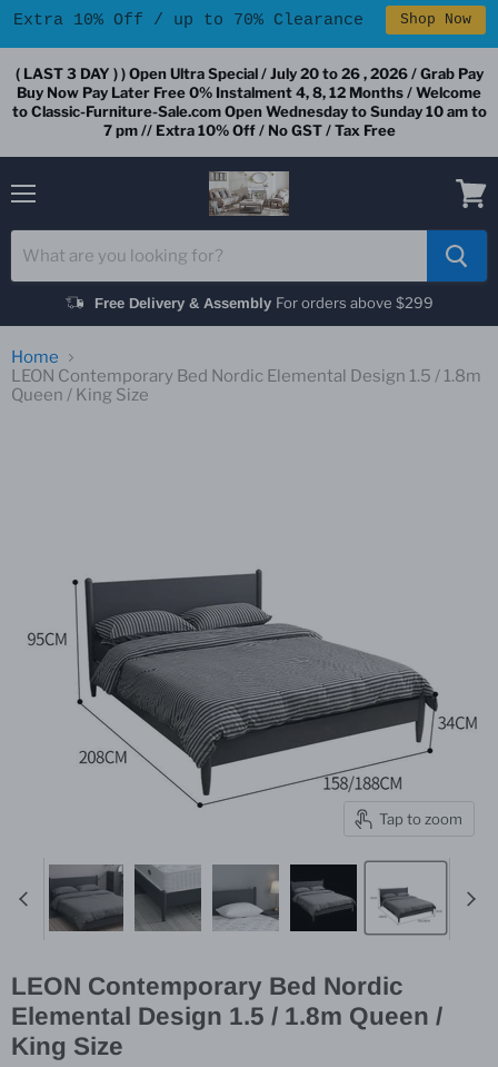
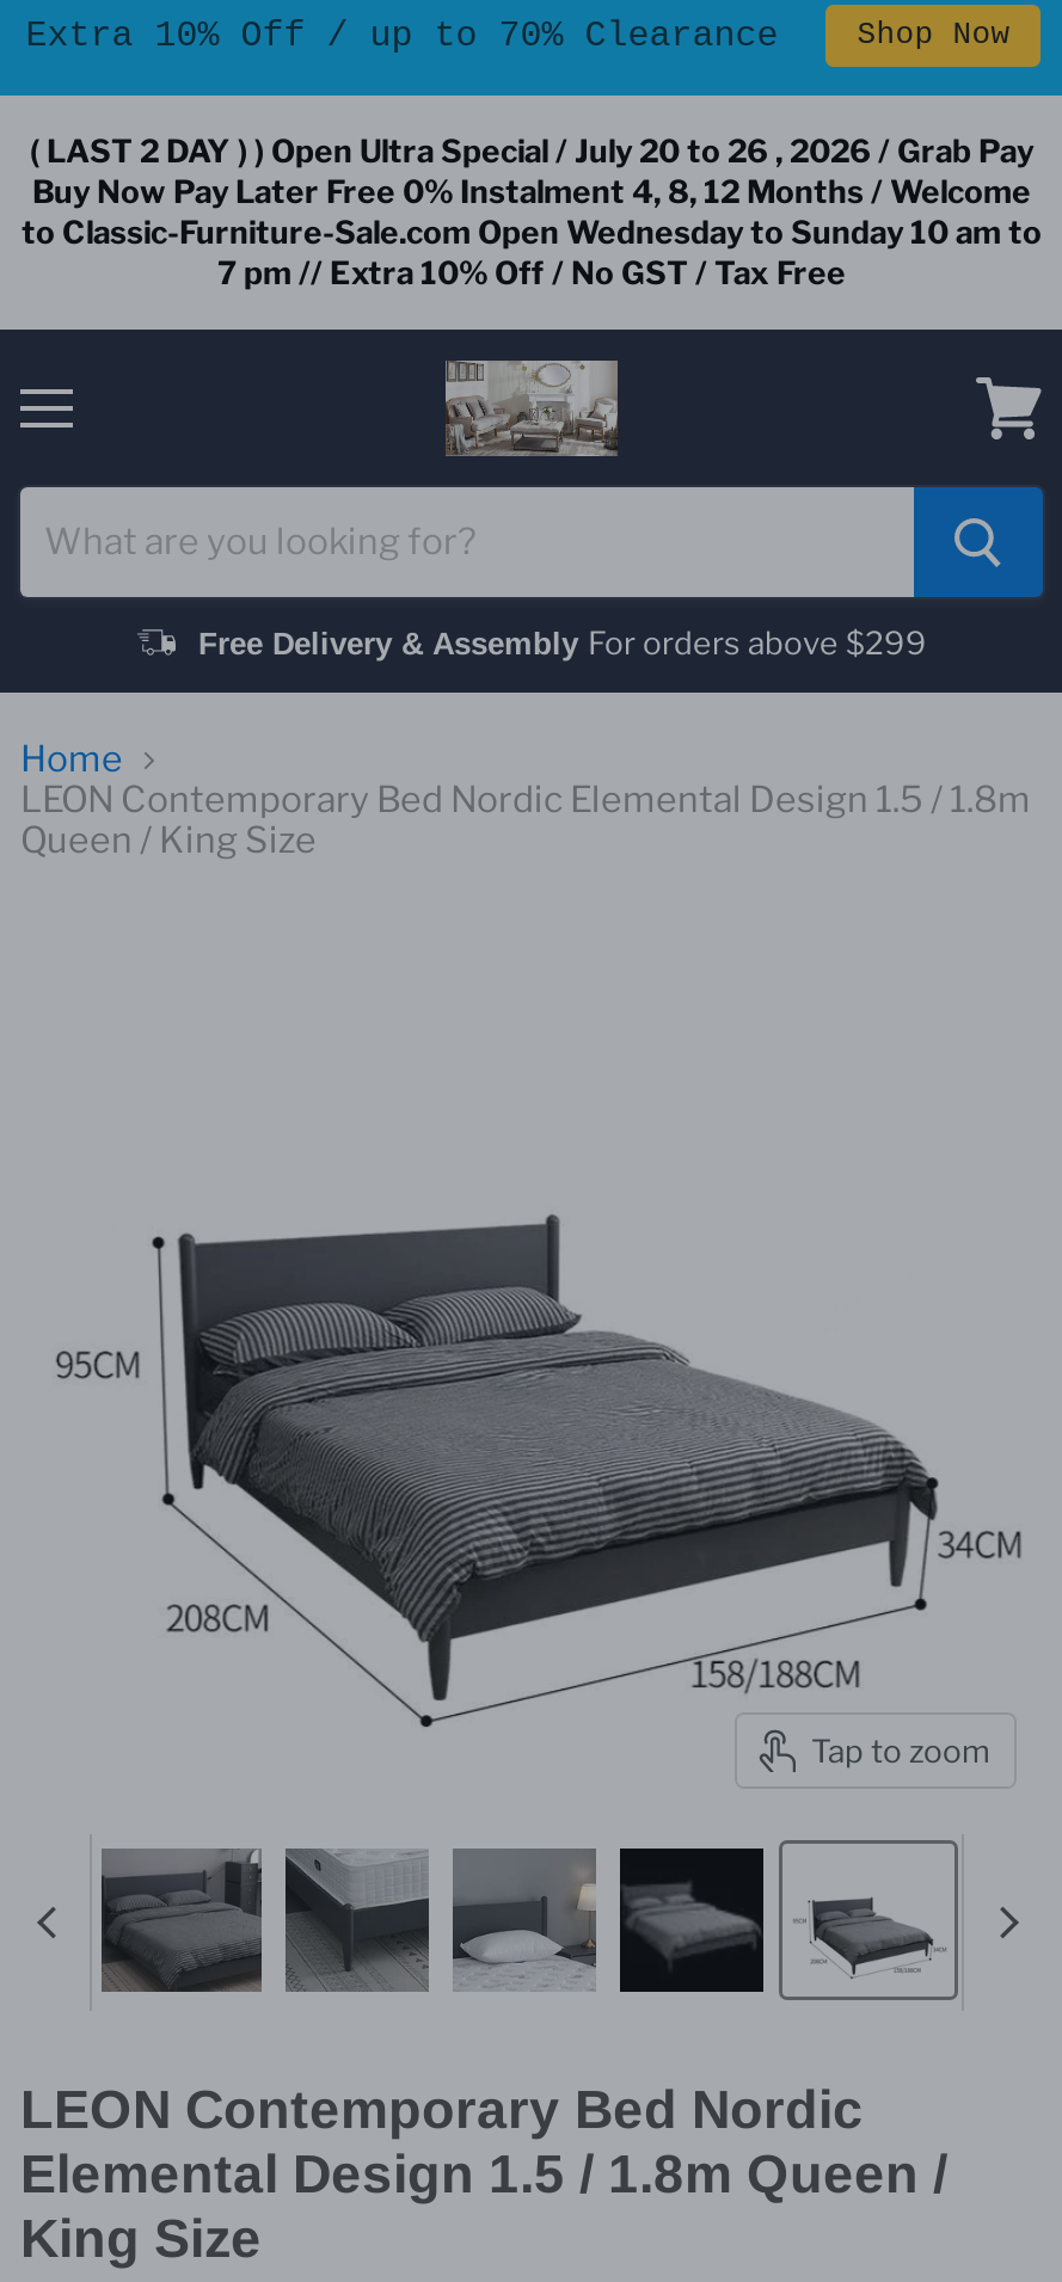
- ( LAST 3 DAY ) ) Open Ultra Special / July 20 to 26 , 2026 / Grab Pay
+ ( LAST 2 DAY ) ) Open Ultra Special / July 20 to 26 , 2026 / Grab Pay
